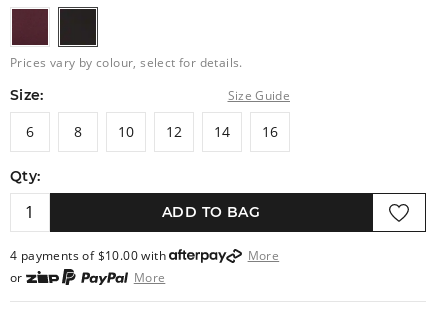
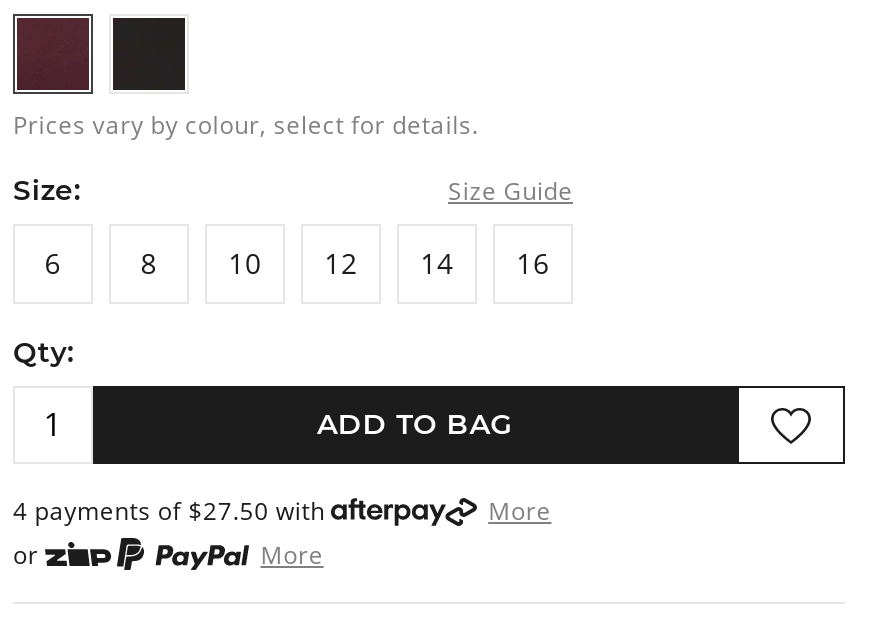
- 4 payments of $10.00 with
+ 4 payments of $27.50 with
